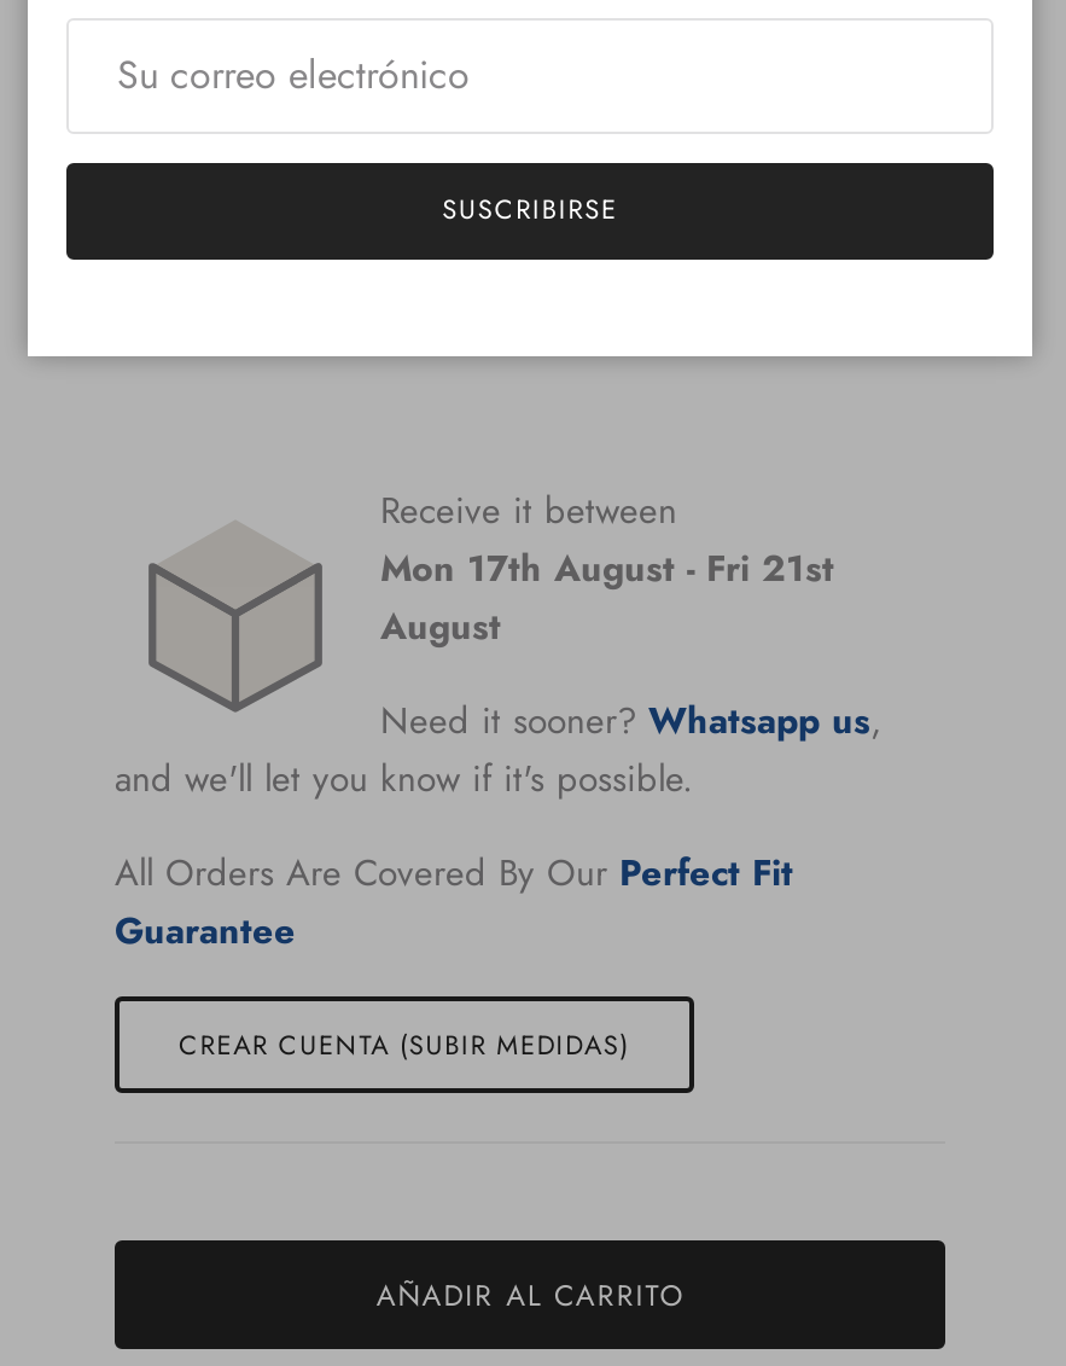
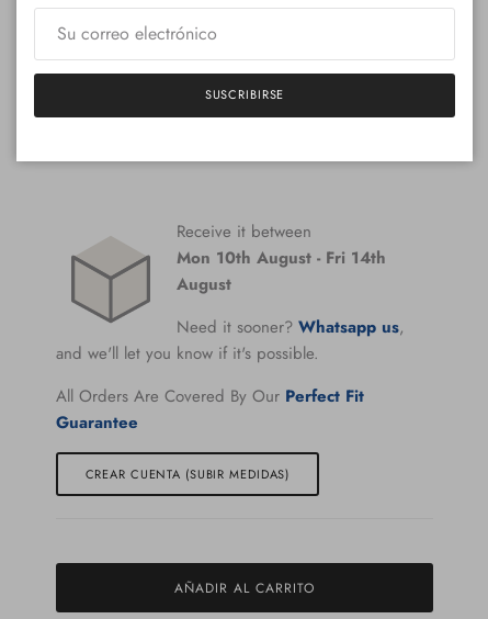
- Mon 17th August - Fri 21st
+ Mon 10th August - Fri 14th
